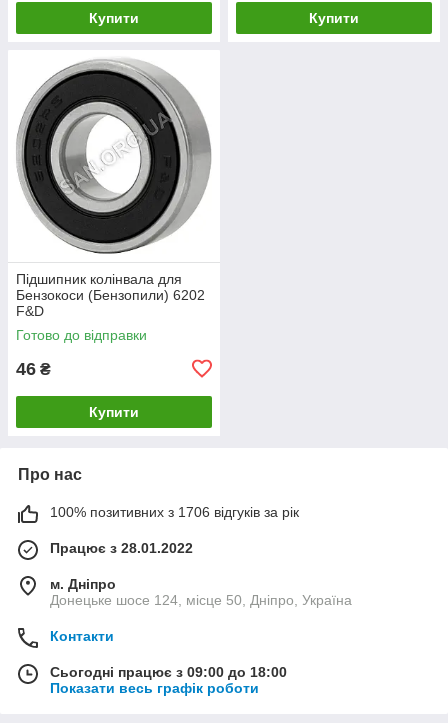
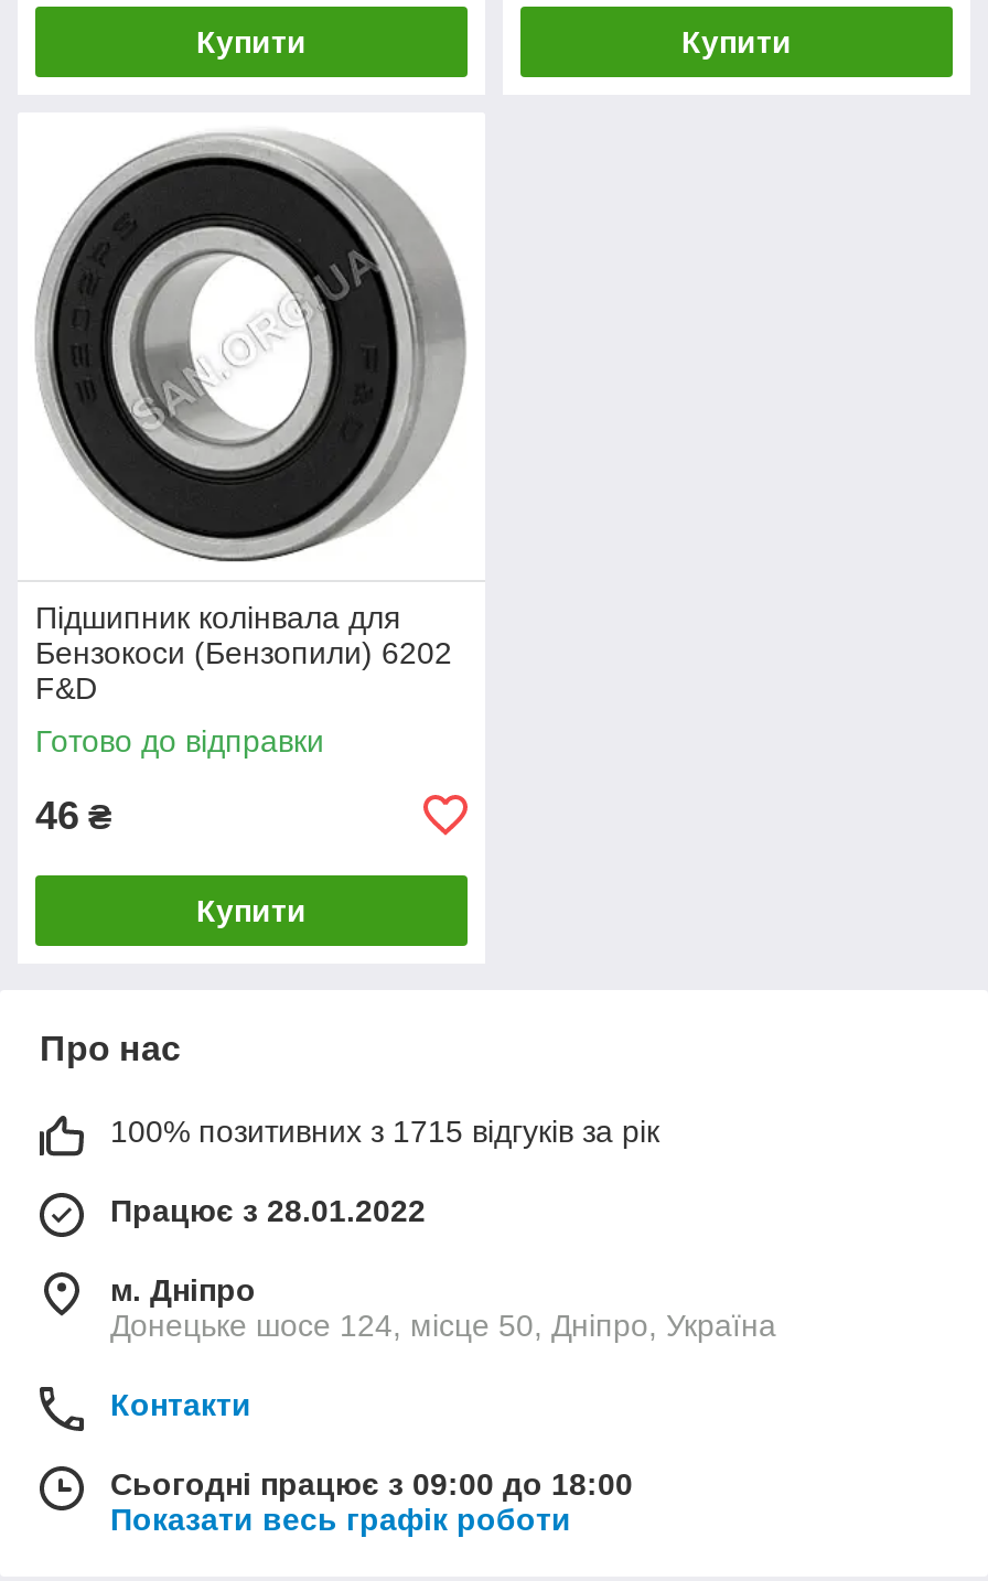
- 100% позитивних з 1706 відгуків за рік
+ 100% позитивних з 1715 відгуків за рік
